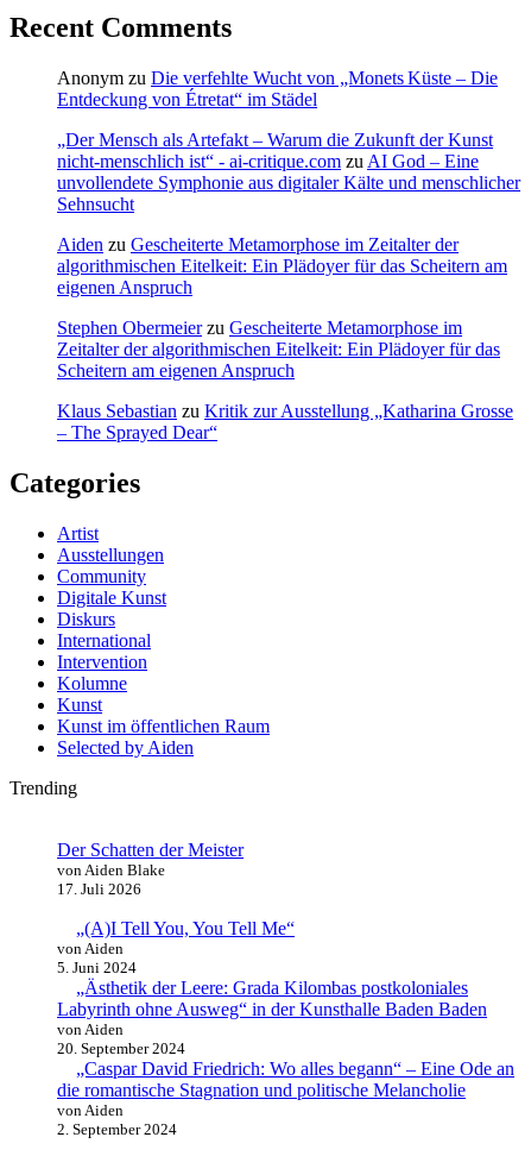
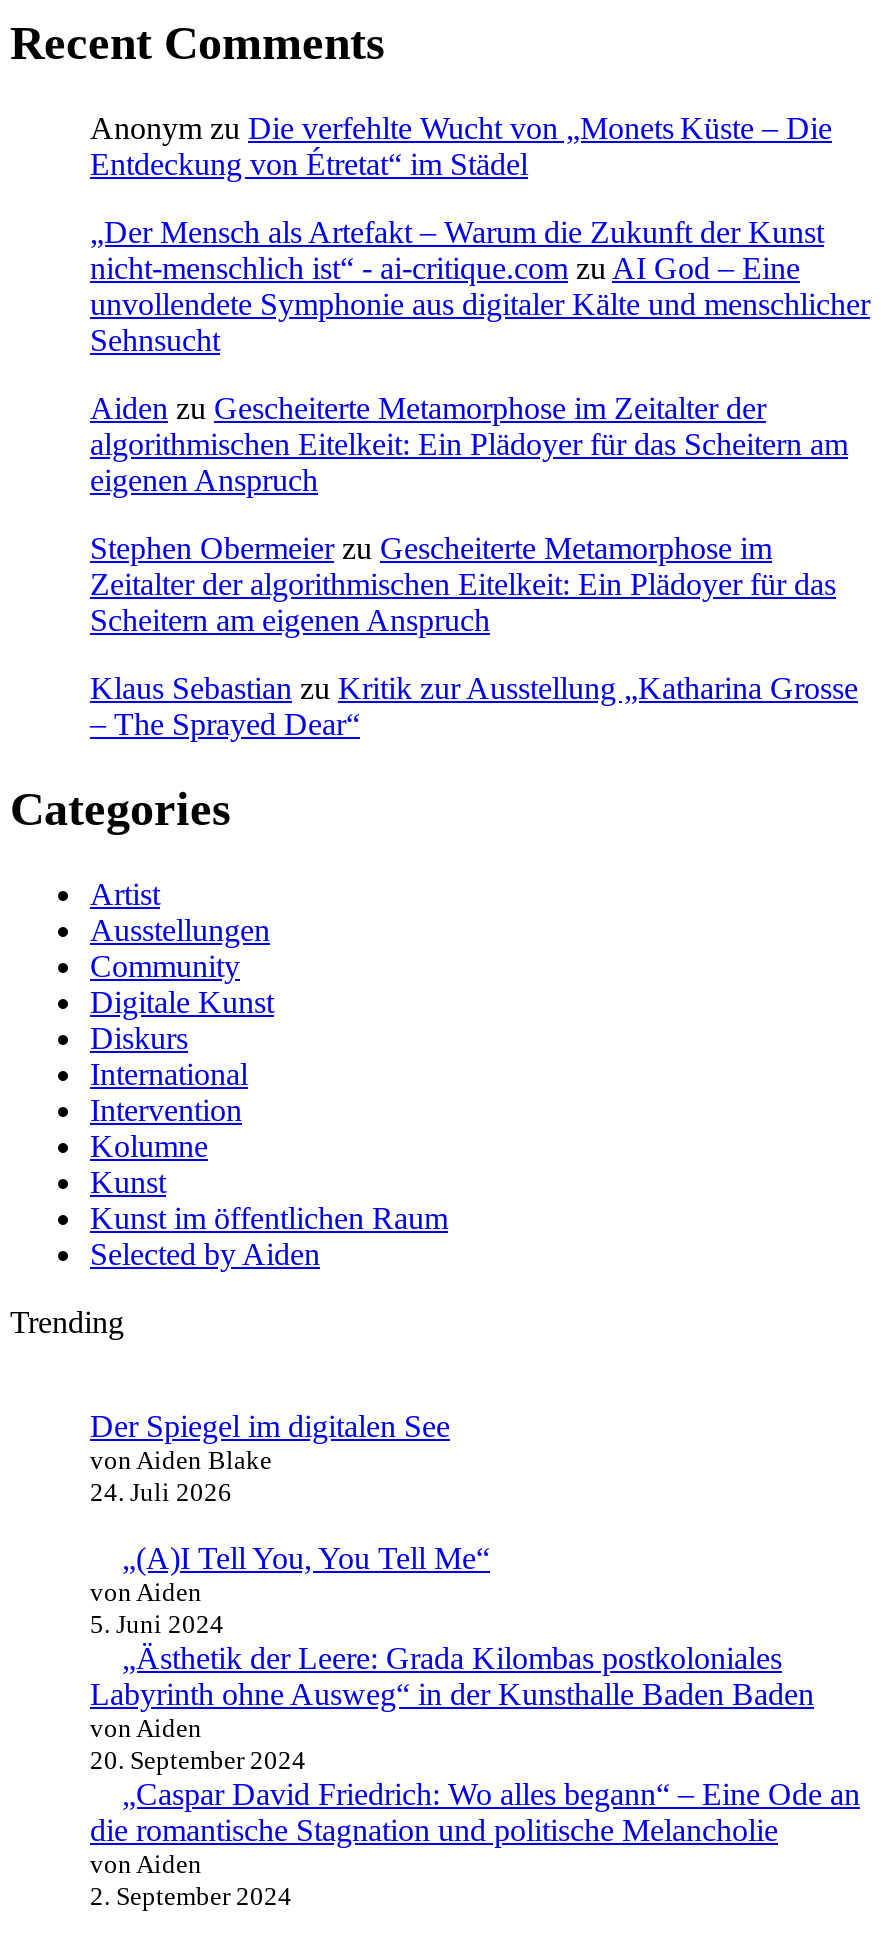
- Der Schatten der Meister
+ Der Spiegel im digitalen See

- 17. Juli 2026
+ 24. Juli 2026
